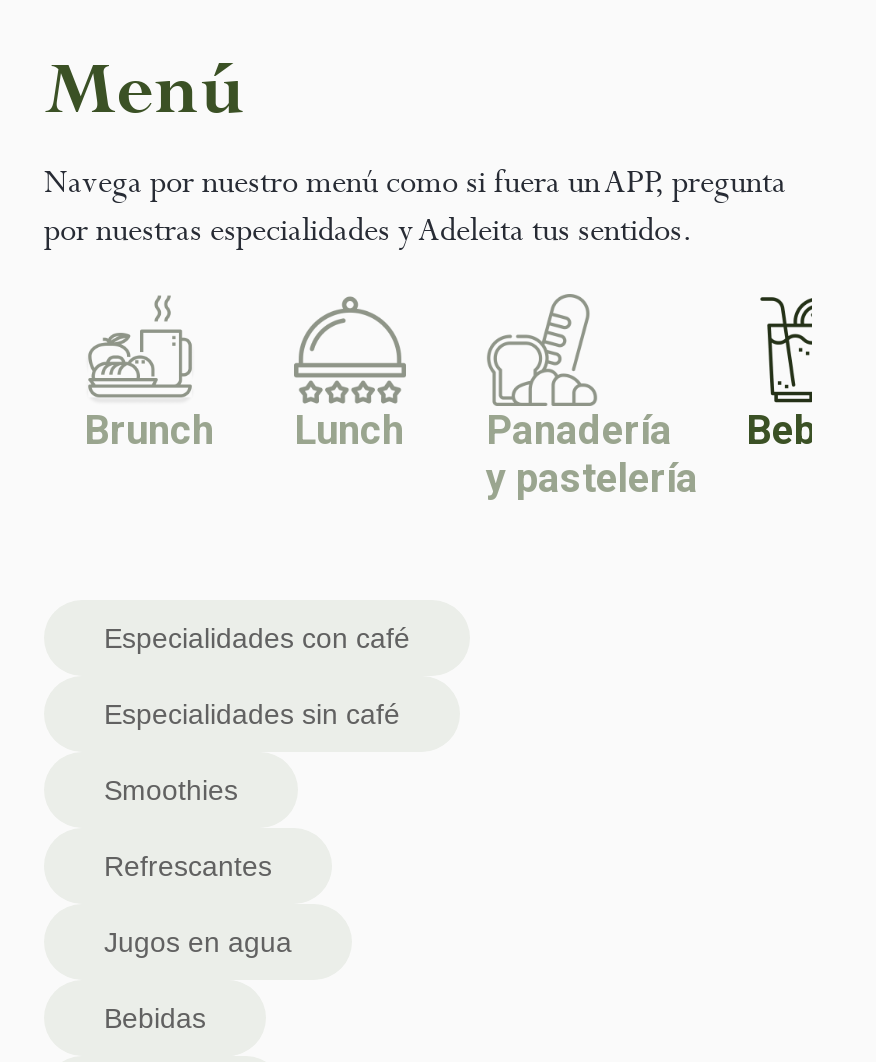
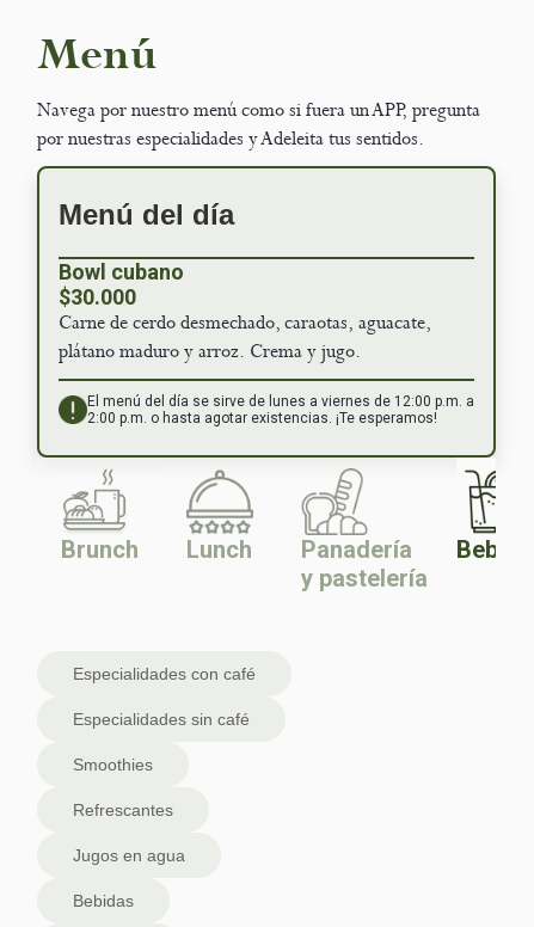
+ [image]
+ Menú del día
+ Bowl cubano
+ $30.000
+ Carne de cerdo desmechado, caraotas, aguacate,
+ plátano maduro y arroz. Crema y jugo.
+ El menú del día se sirve de lunes a viernes de 12:00 p.m. a
+ 2:00 p.m. o hasta agotar existencias. ¡Te esperamos!
